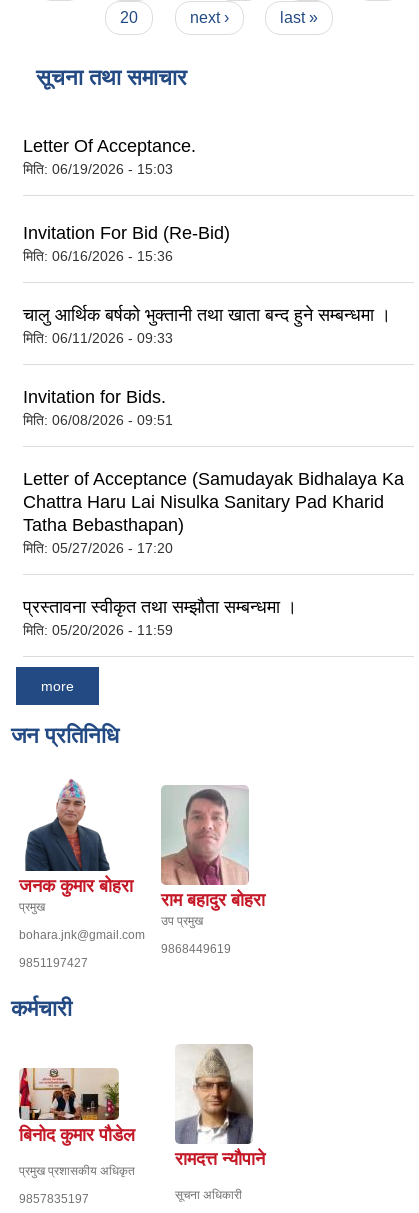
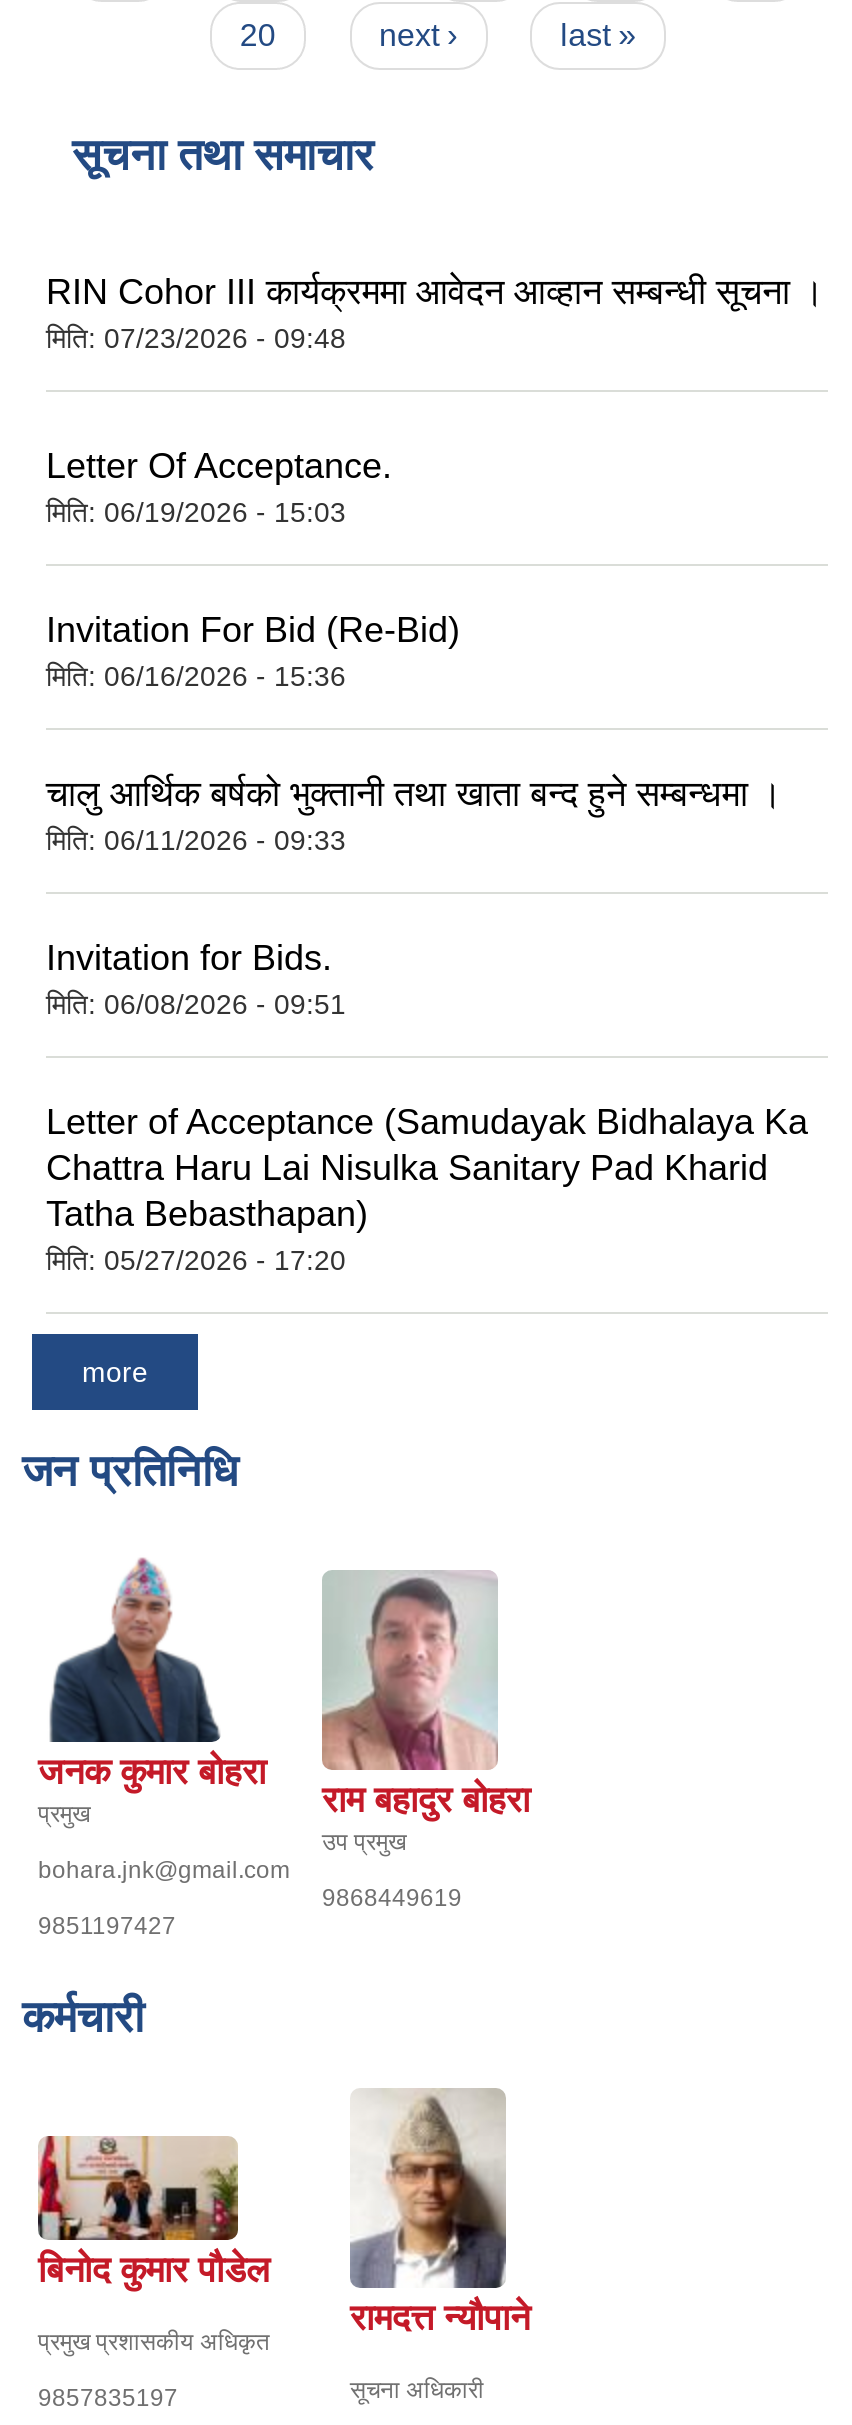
+ RIN Cohor III कार्यक्रममा आवेदन आव्हान सम्बन्धी सूचना ।
+ मिति: 07/23/2026 - 09:48

moved down: Letter Of Acceptance. | मिति: 06/19/2026 - 15:03

moved down: Invitation For Bid (Re-Bid) | मिति: 06/16/2026 - 15:36 | चालु आर्थिक बर्षको भुक्तानी तथा खाता बन्द हुने सम्बन्धमा । | ... | Tatha Bebasthapan) | मिति: 05/27/2026 - 17:20

- प्रस्तावना स्वीकृत तथा सम्झौता सम्बन्धमा ।
- मिति: 05/20/2026 - 11:59
